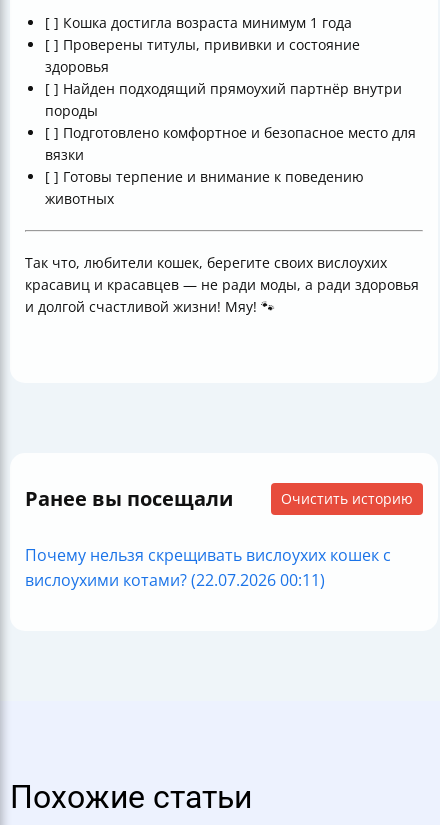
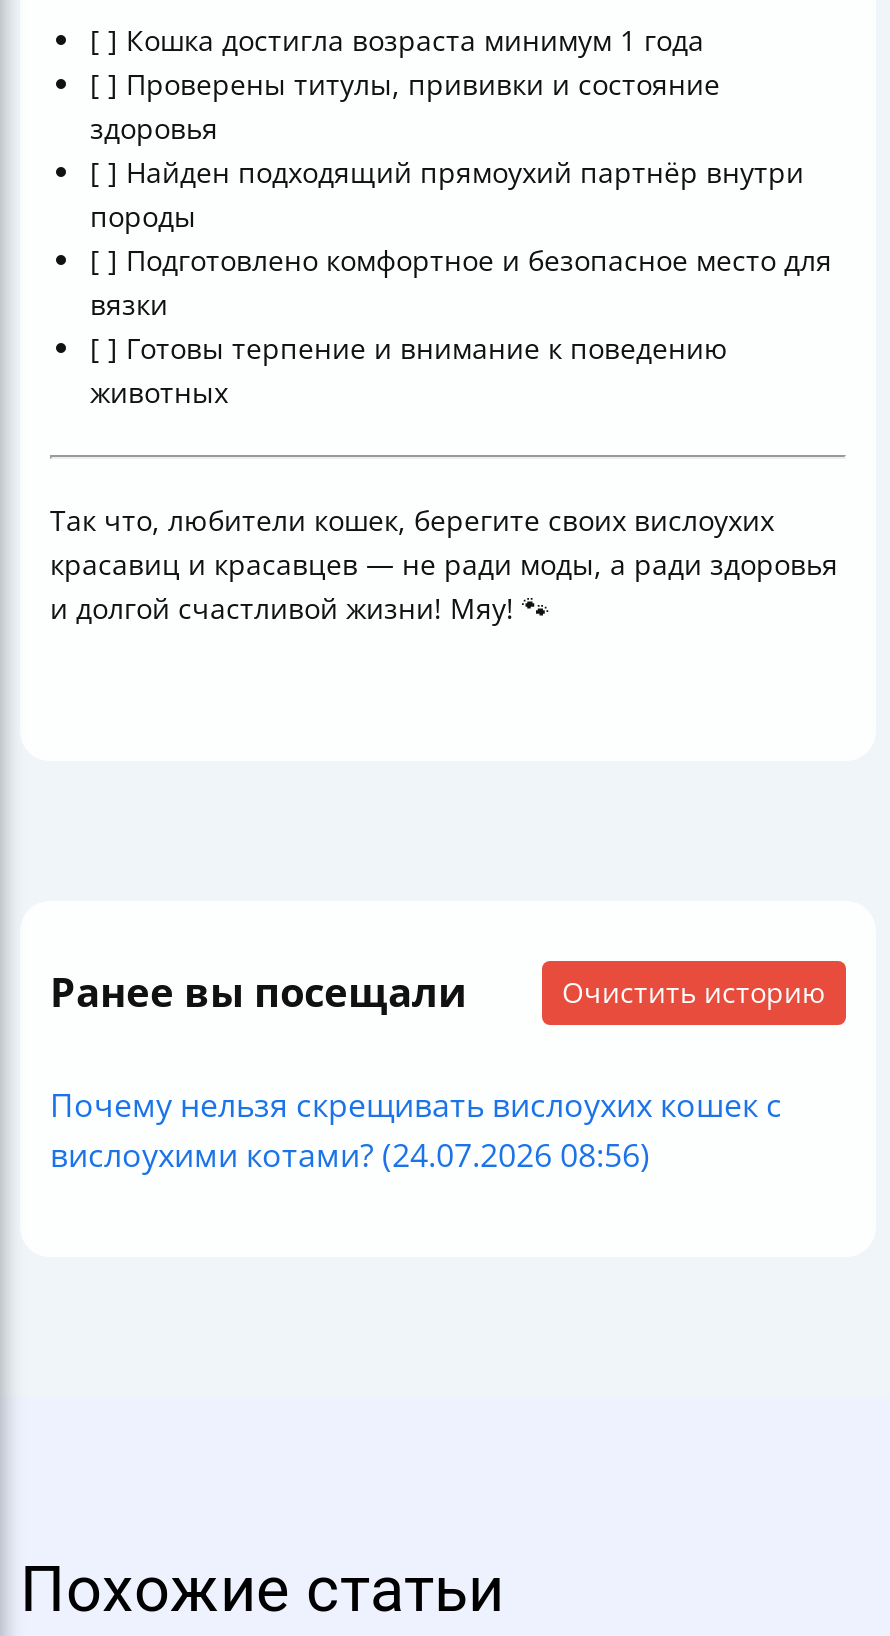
- вислоухими котами? (22.07.2026 00:11)
+ вислоухими котами? (24.07.2026 08:56)
